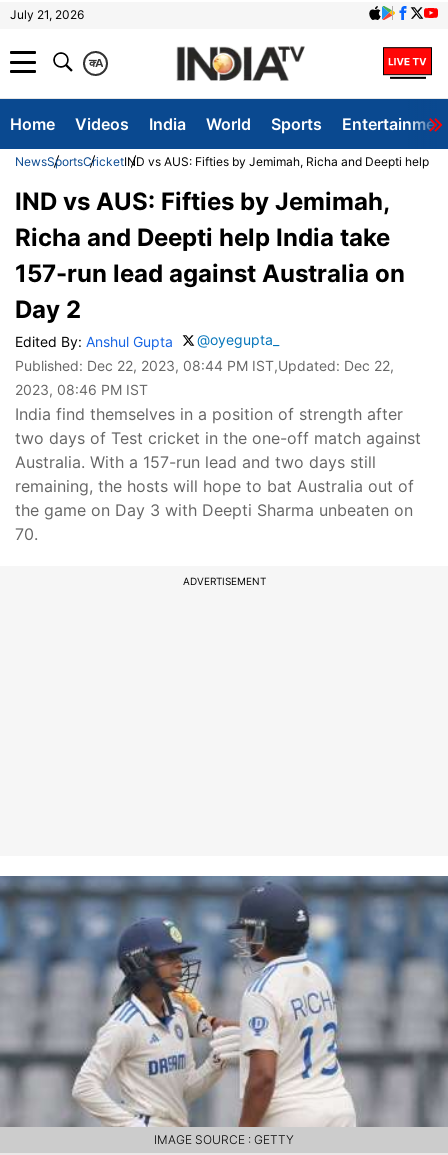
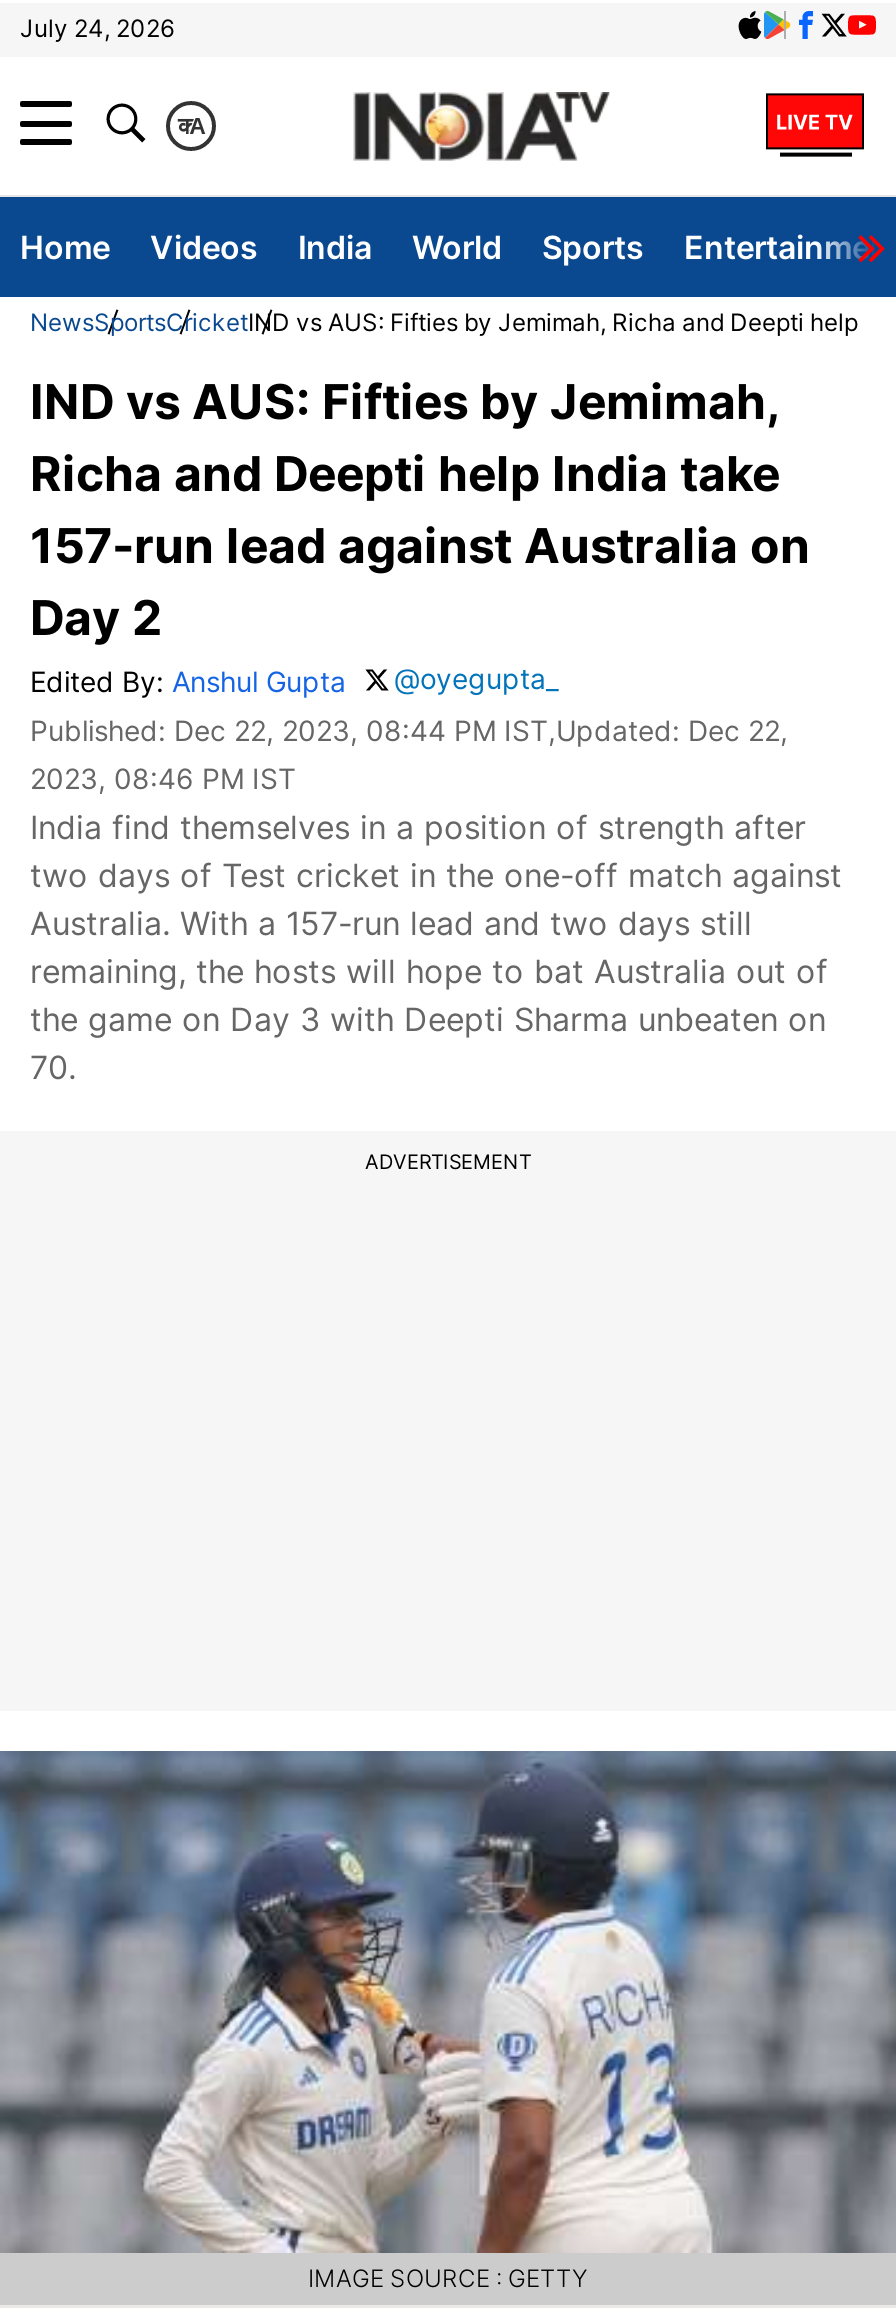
- July 21, 2026
+ July 24, 2026
